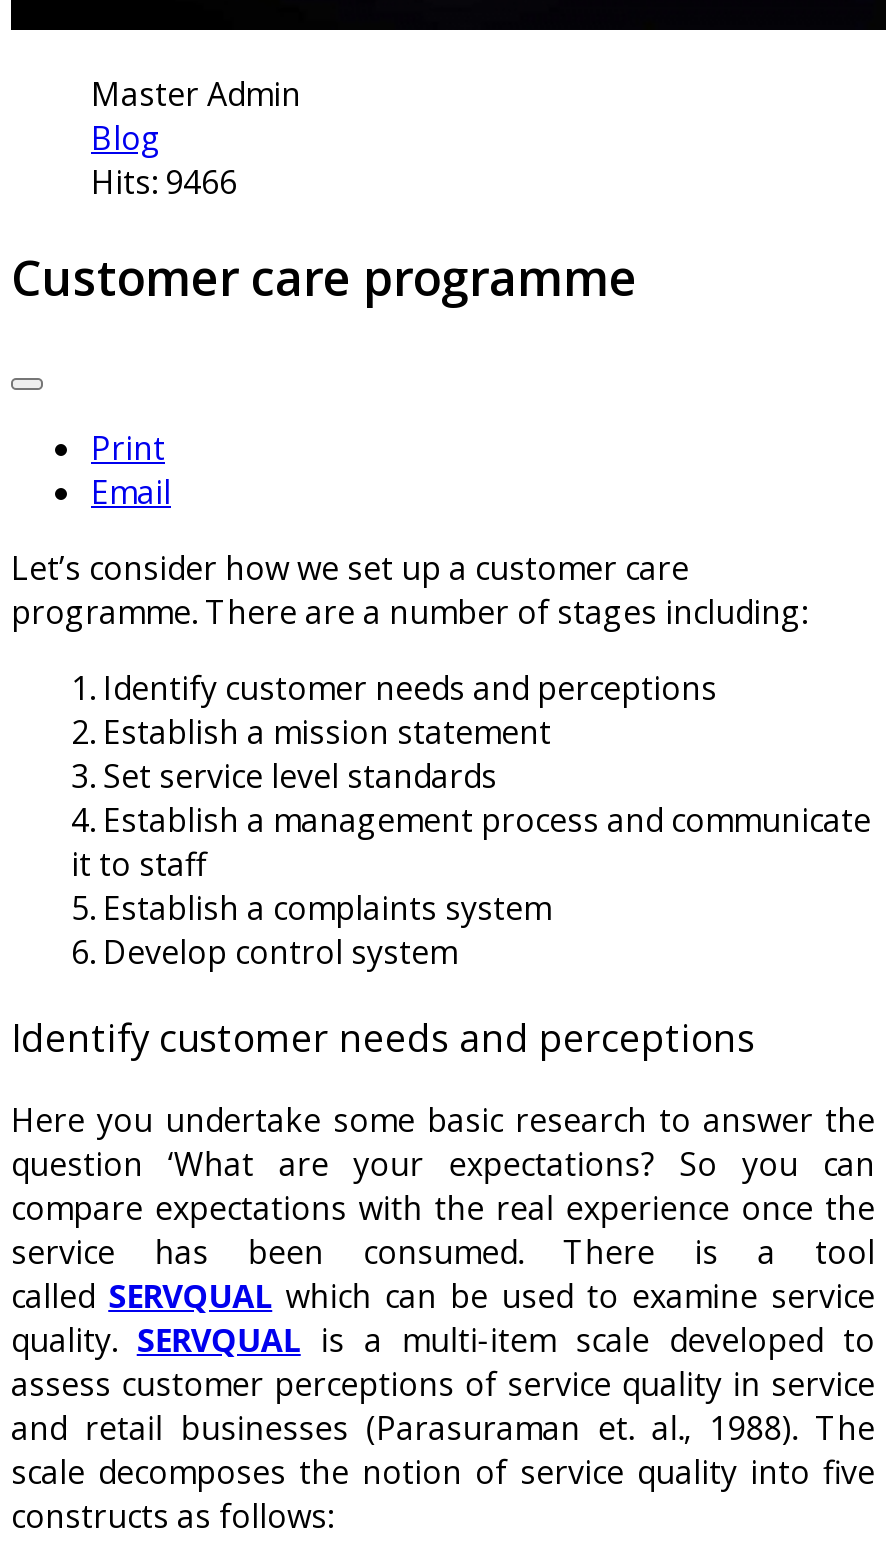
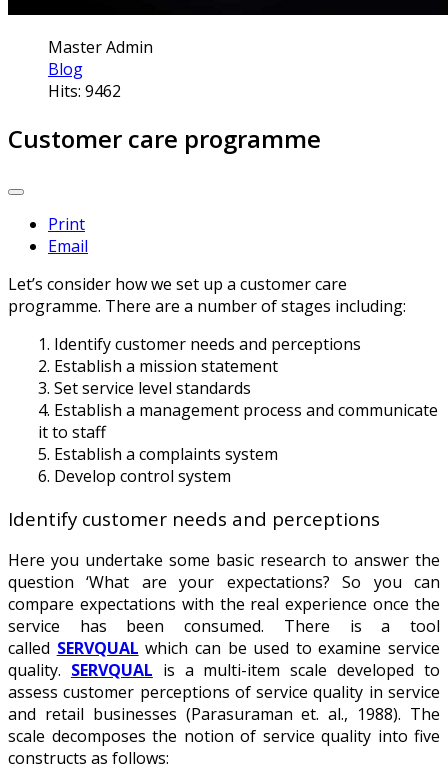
- Hits: 9466
+ Hits: 9462
